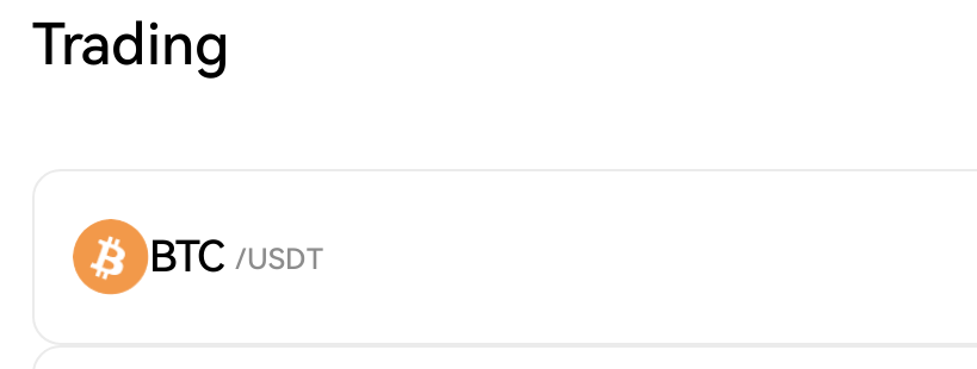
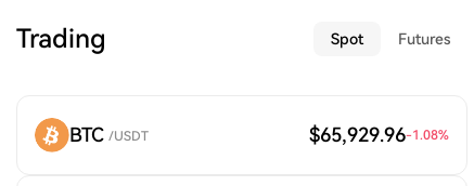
+ Spot
+ Futures

+ $65,929.96-1.08%
